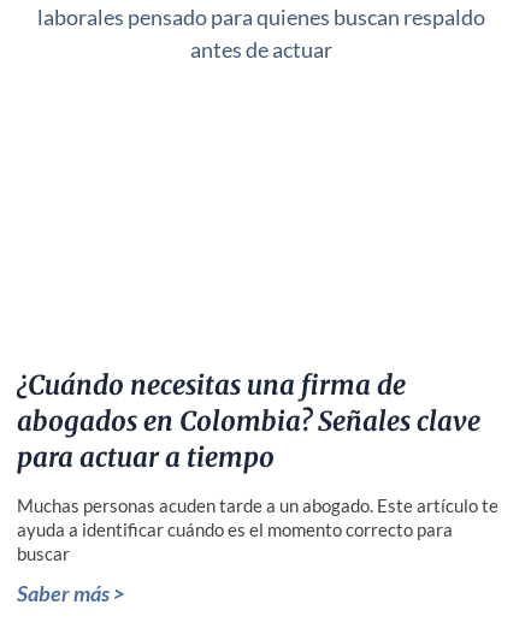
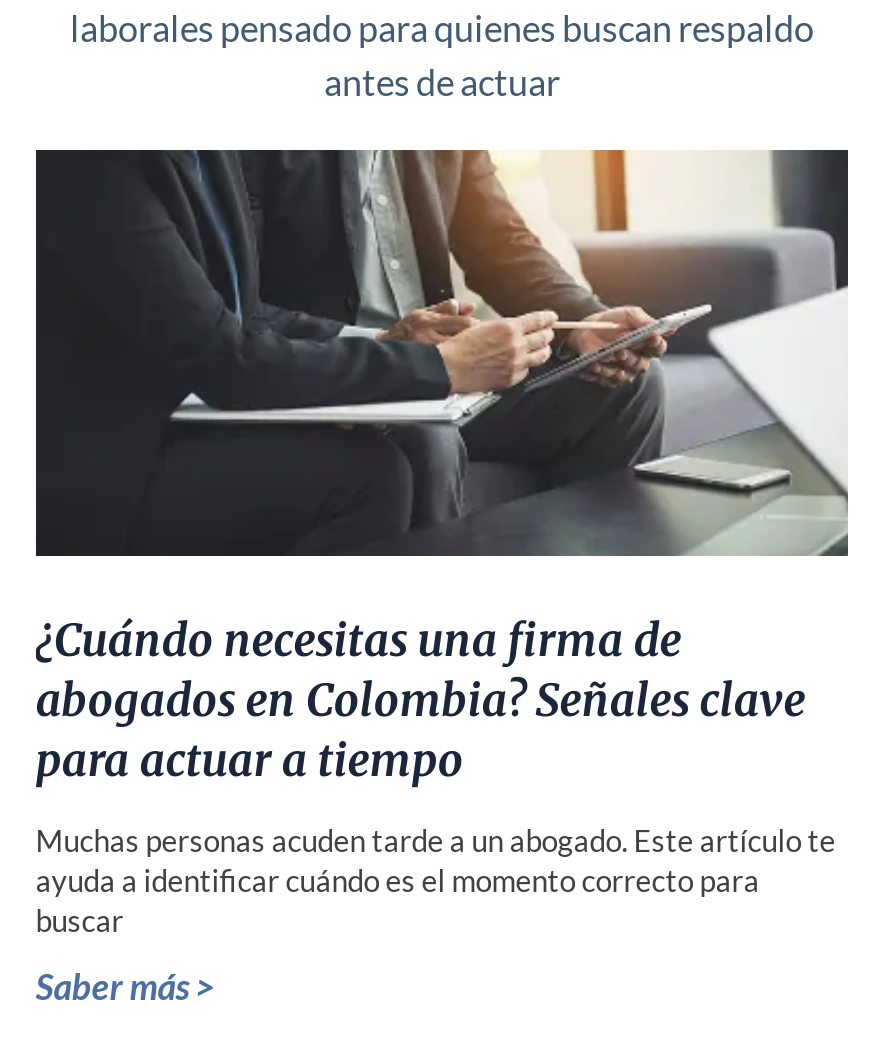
+ [image]
